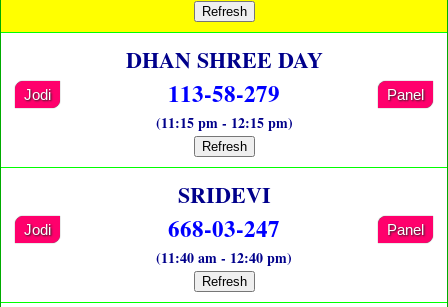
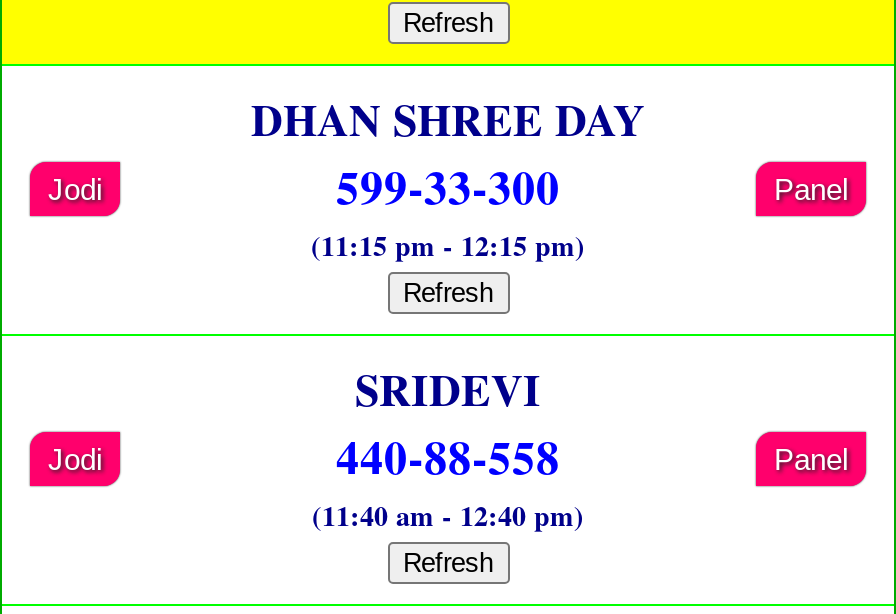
- 113-58-279
+ 599-33-300

- 668-03-247
+ 440-88-558
